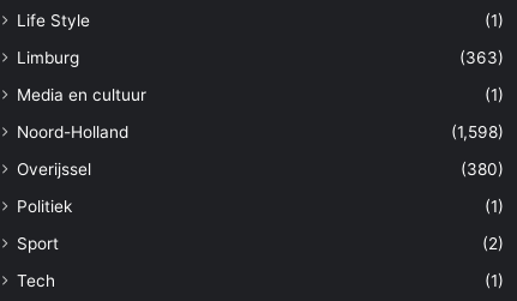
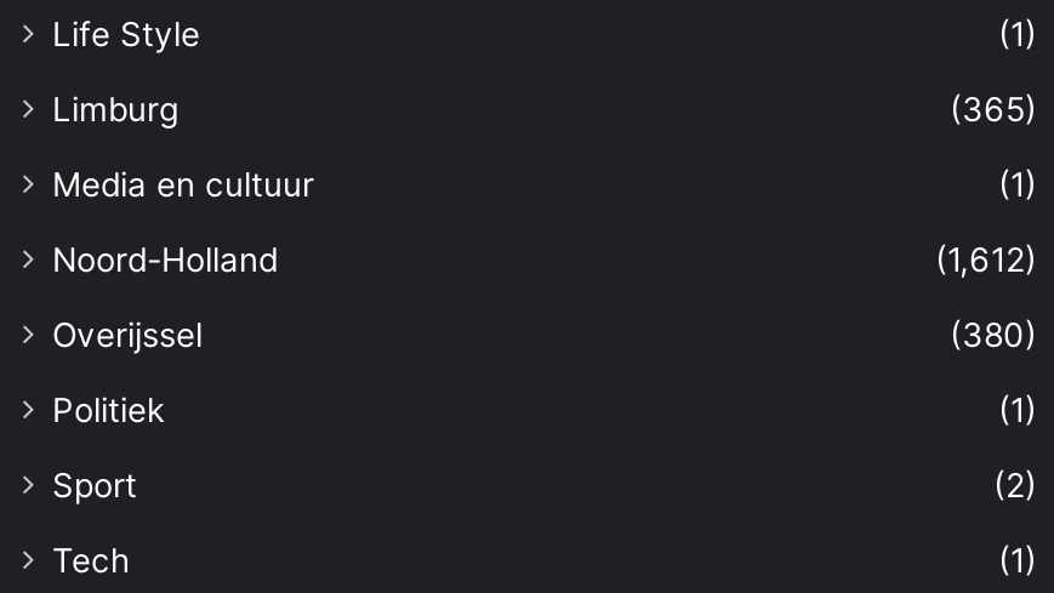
- (363)
+ (365)

- (1,598)
+ (1,612)
